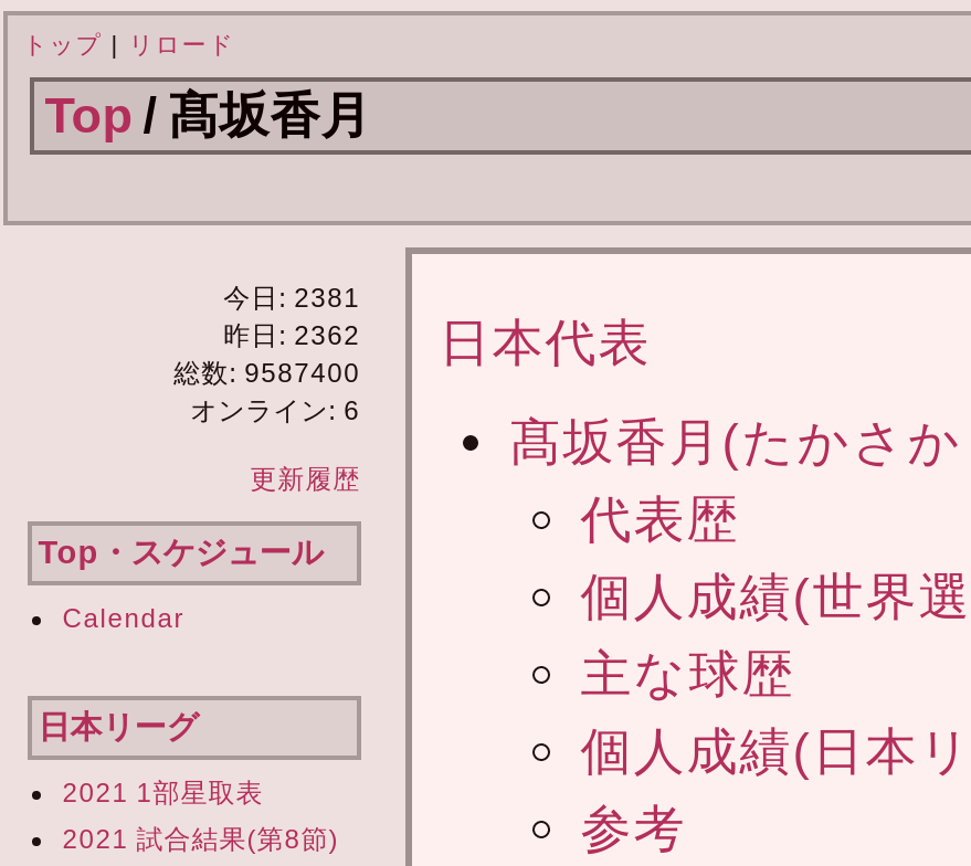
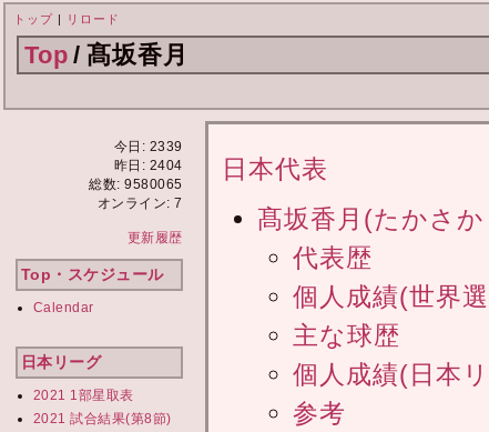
- 今日: 2381
+ 今日: 2339

- 昨日: 2362
+ 昨日: 2404

- 総数: 9587400
+ 総数: 9580065

- オンライン: 6
+ オンライン: 7
